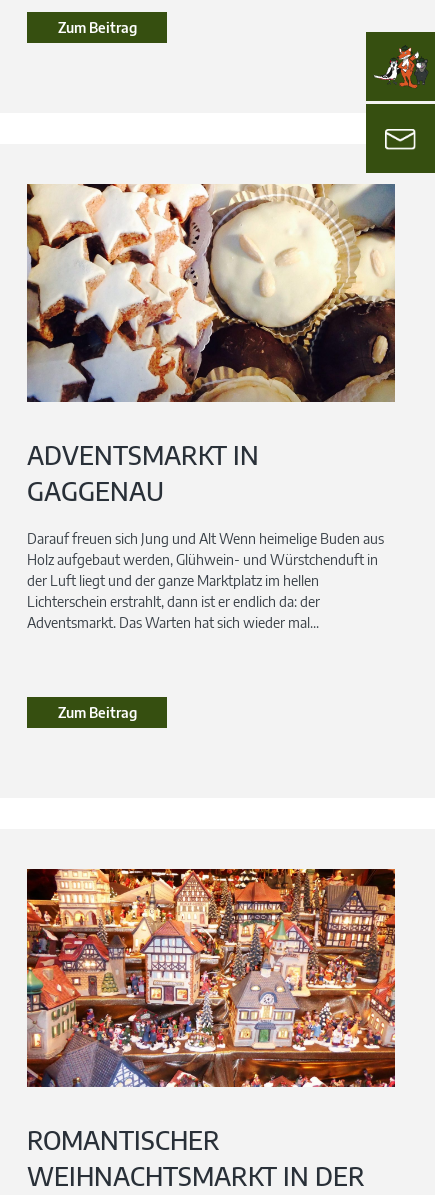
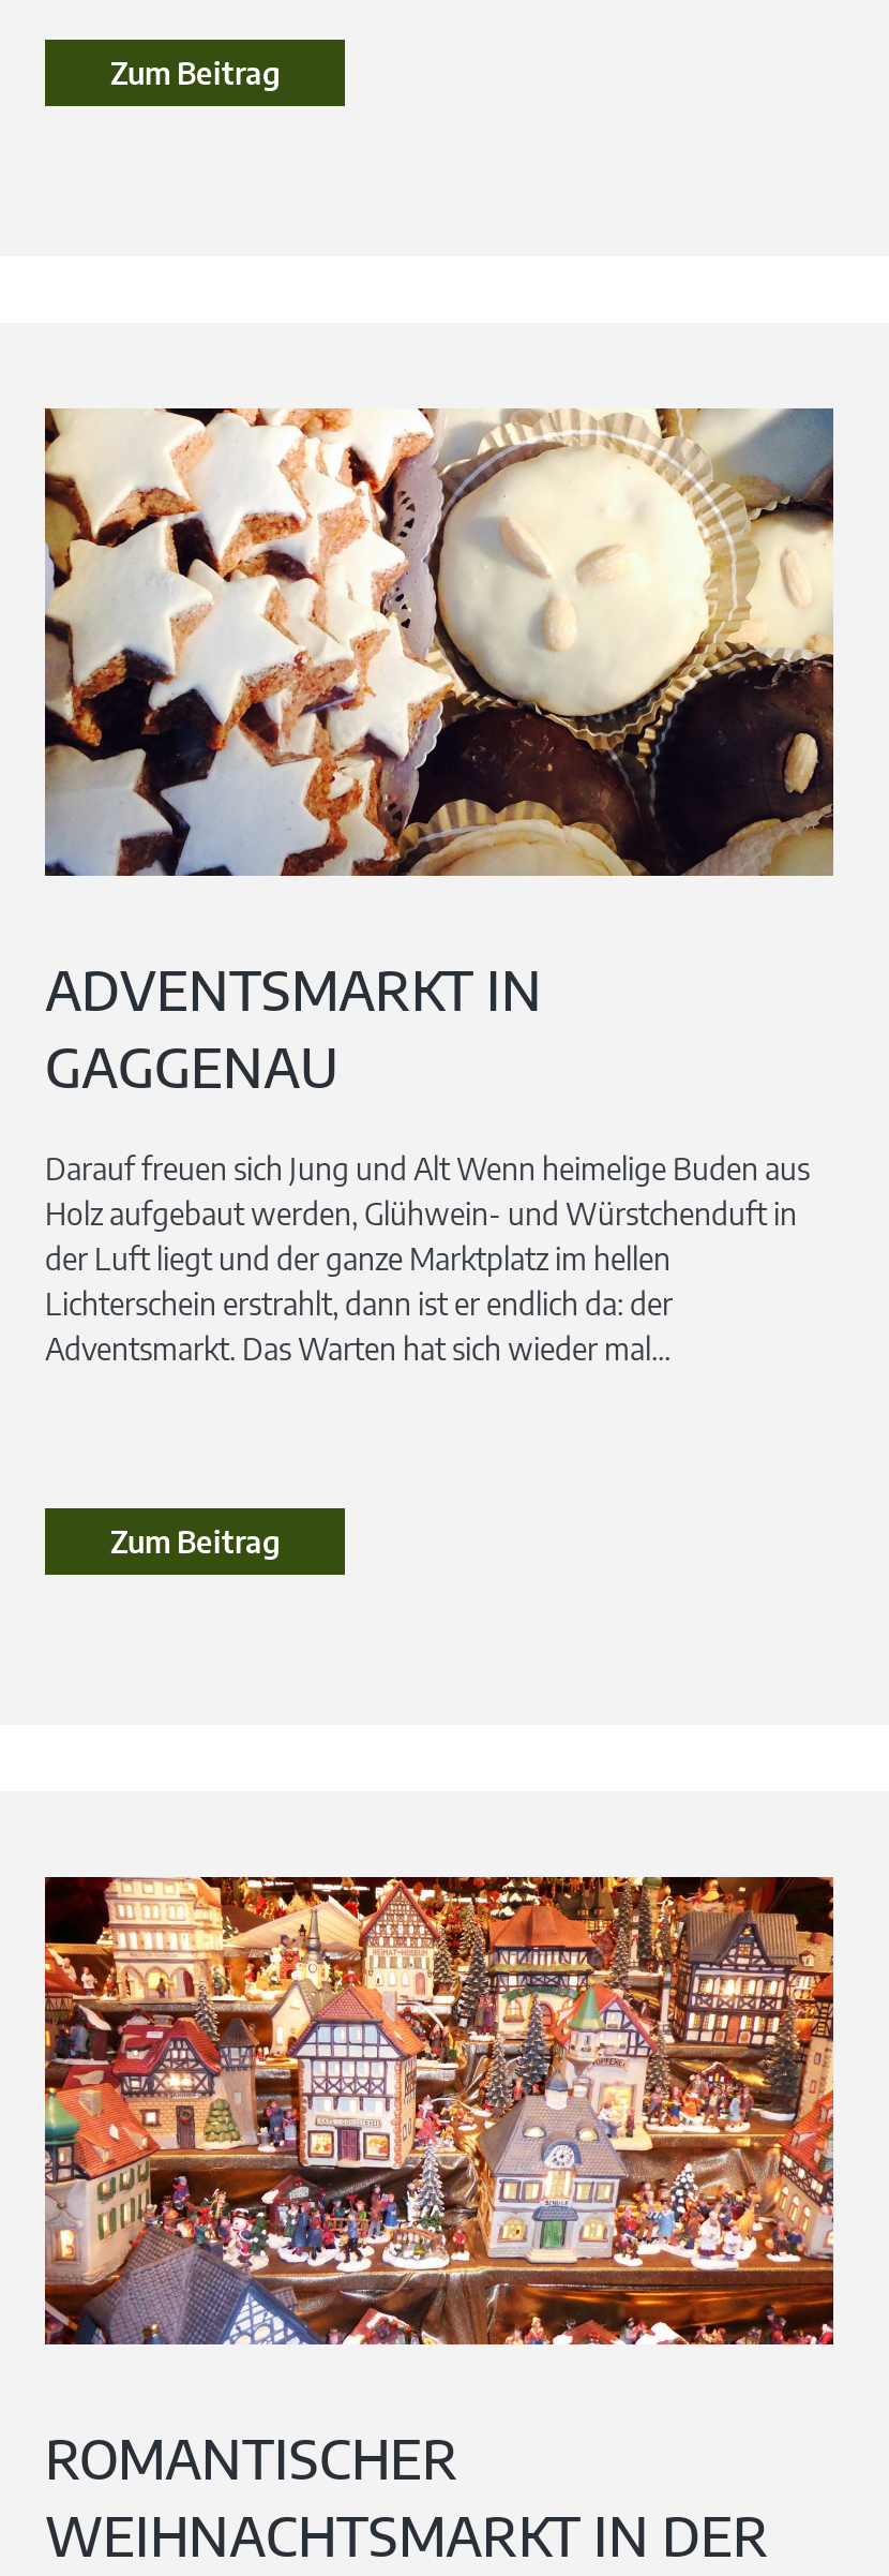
- [image]
